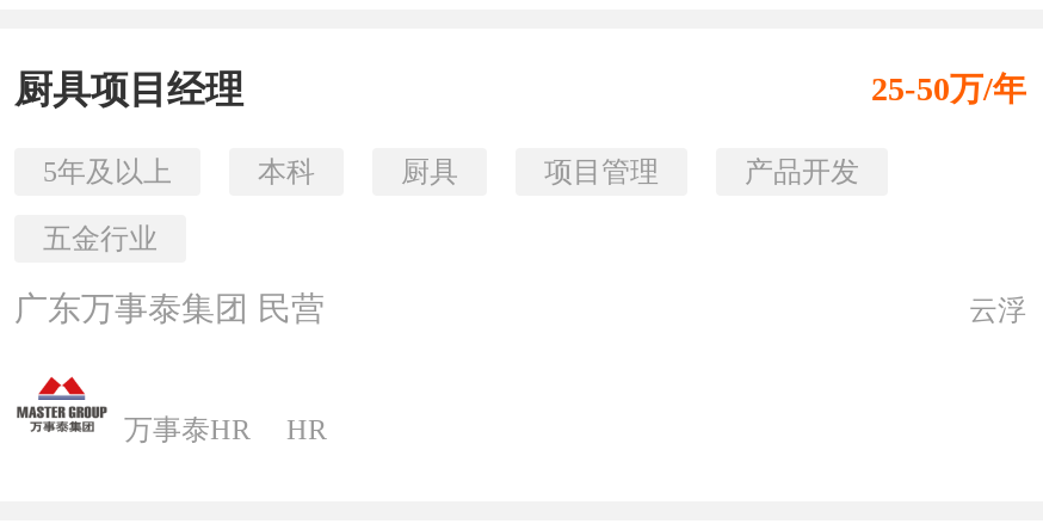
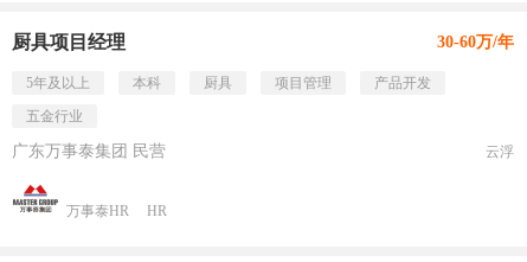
- 25-50万/年
+ 30-60万/年
